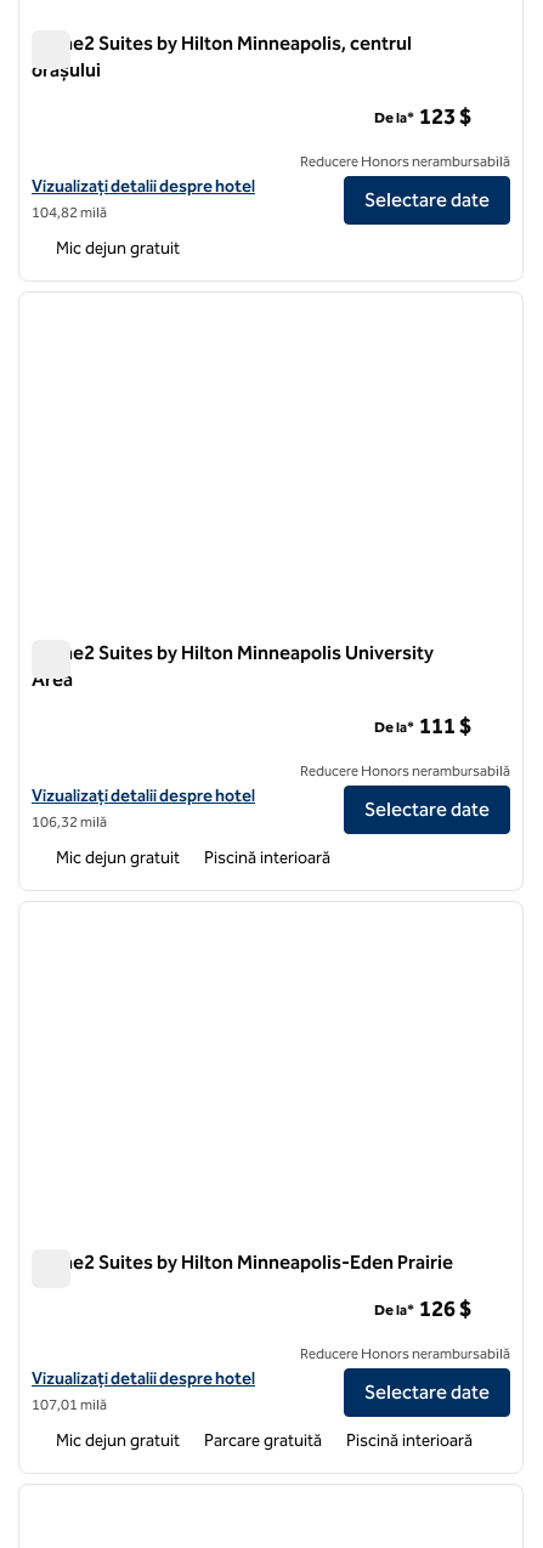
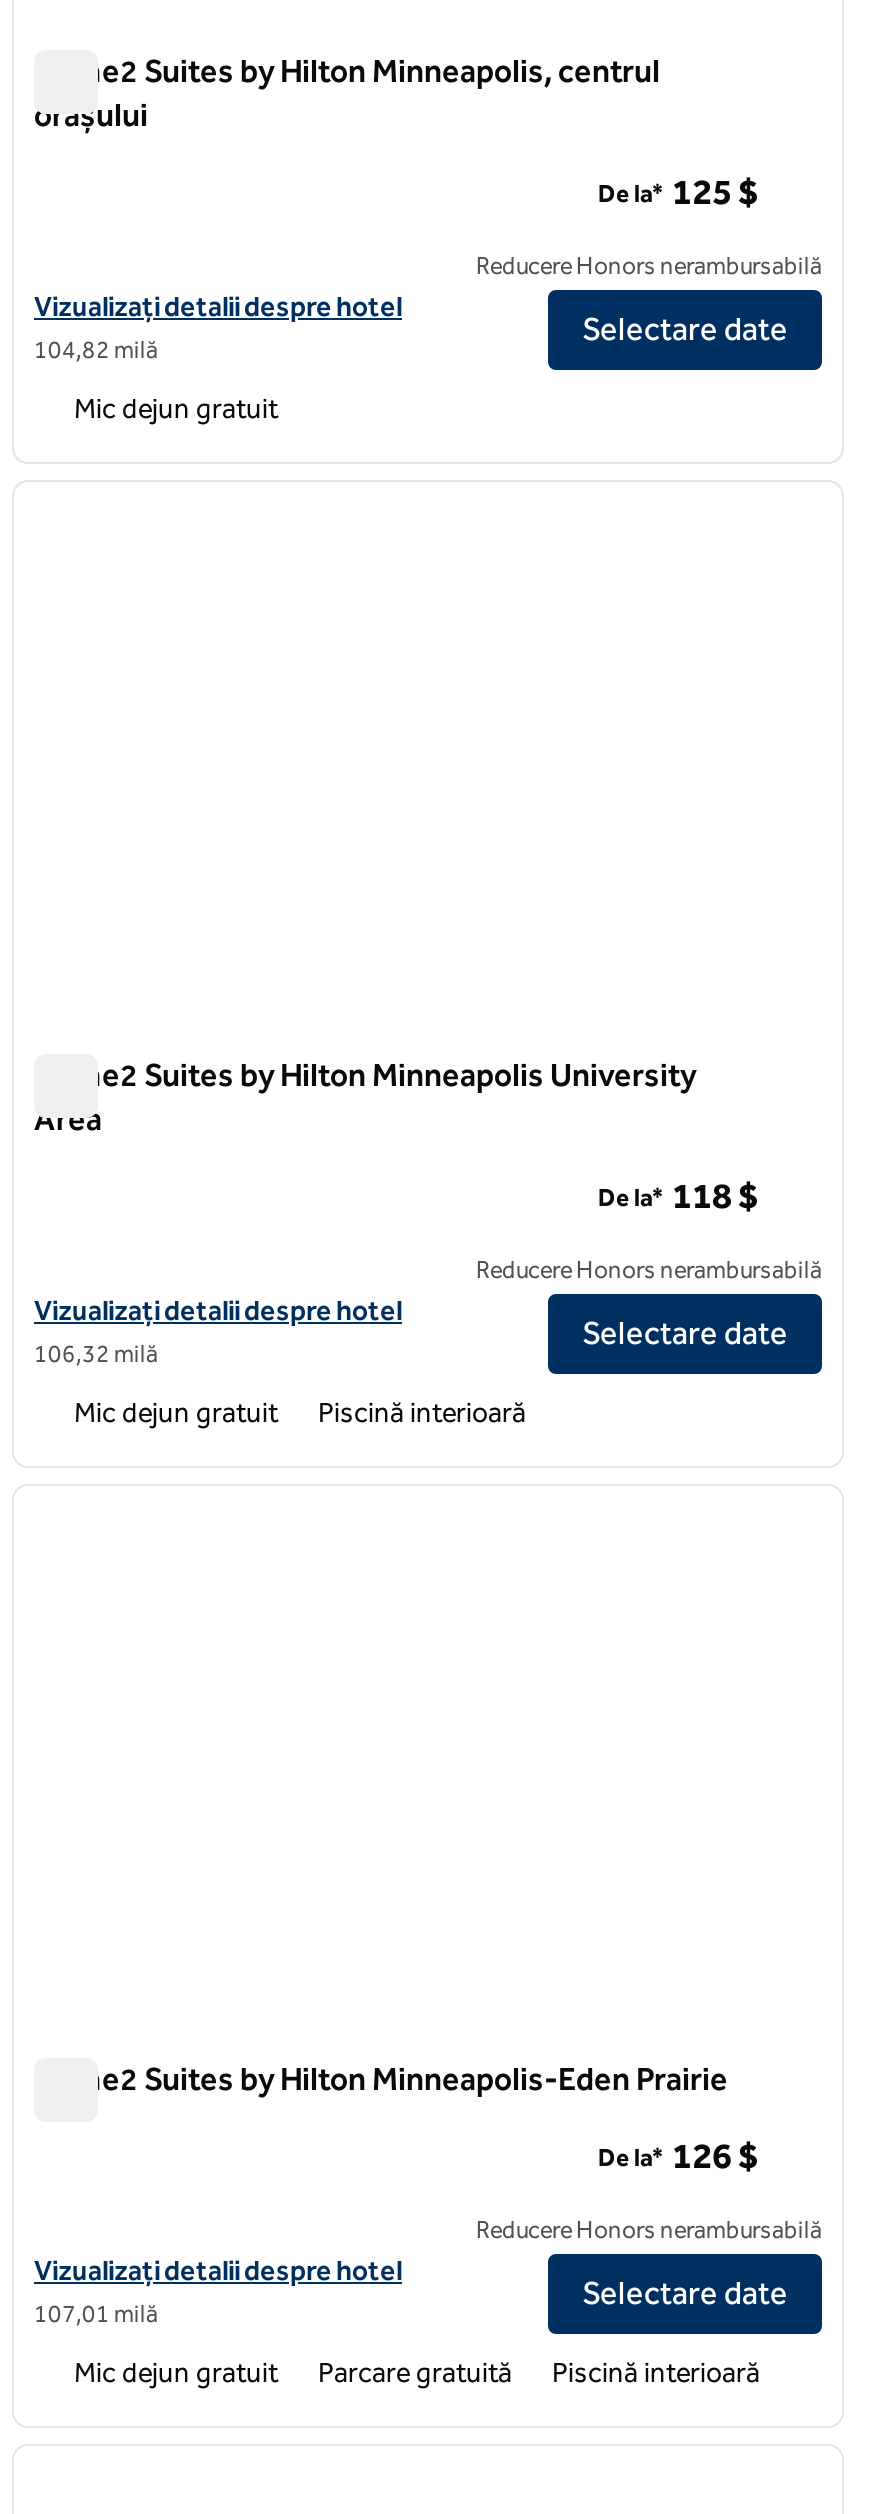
- De la* 123 $
+ De la* 125 $

- De la* 111 $
+ De la* 118 $
